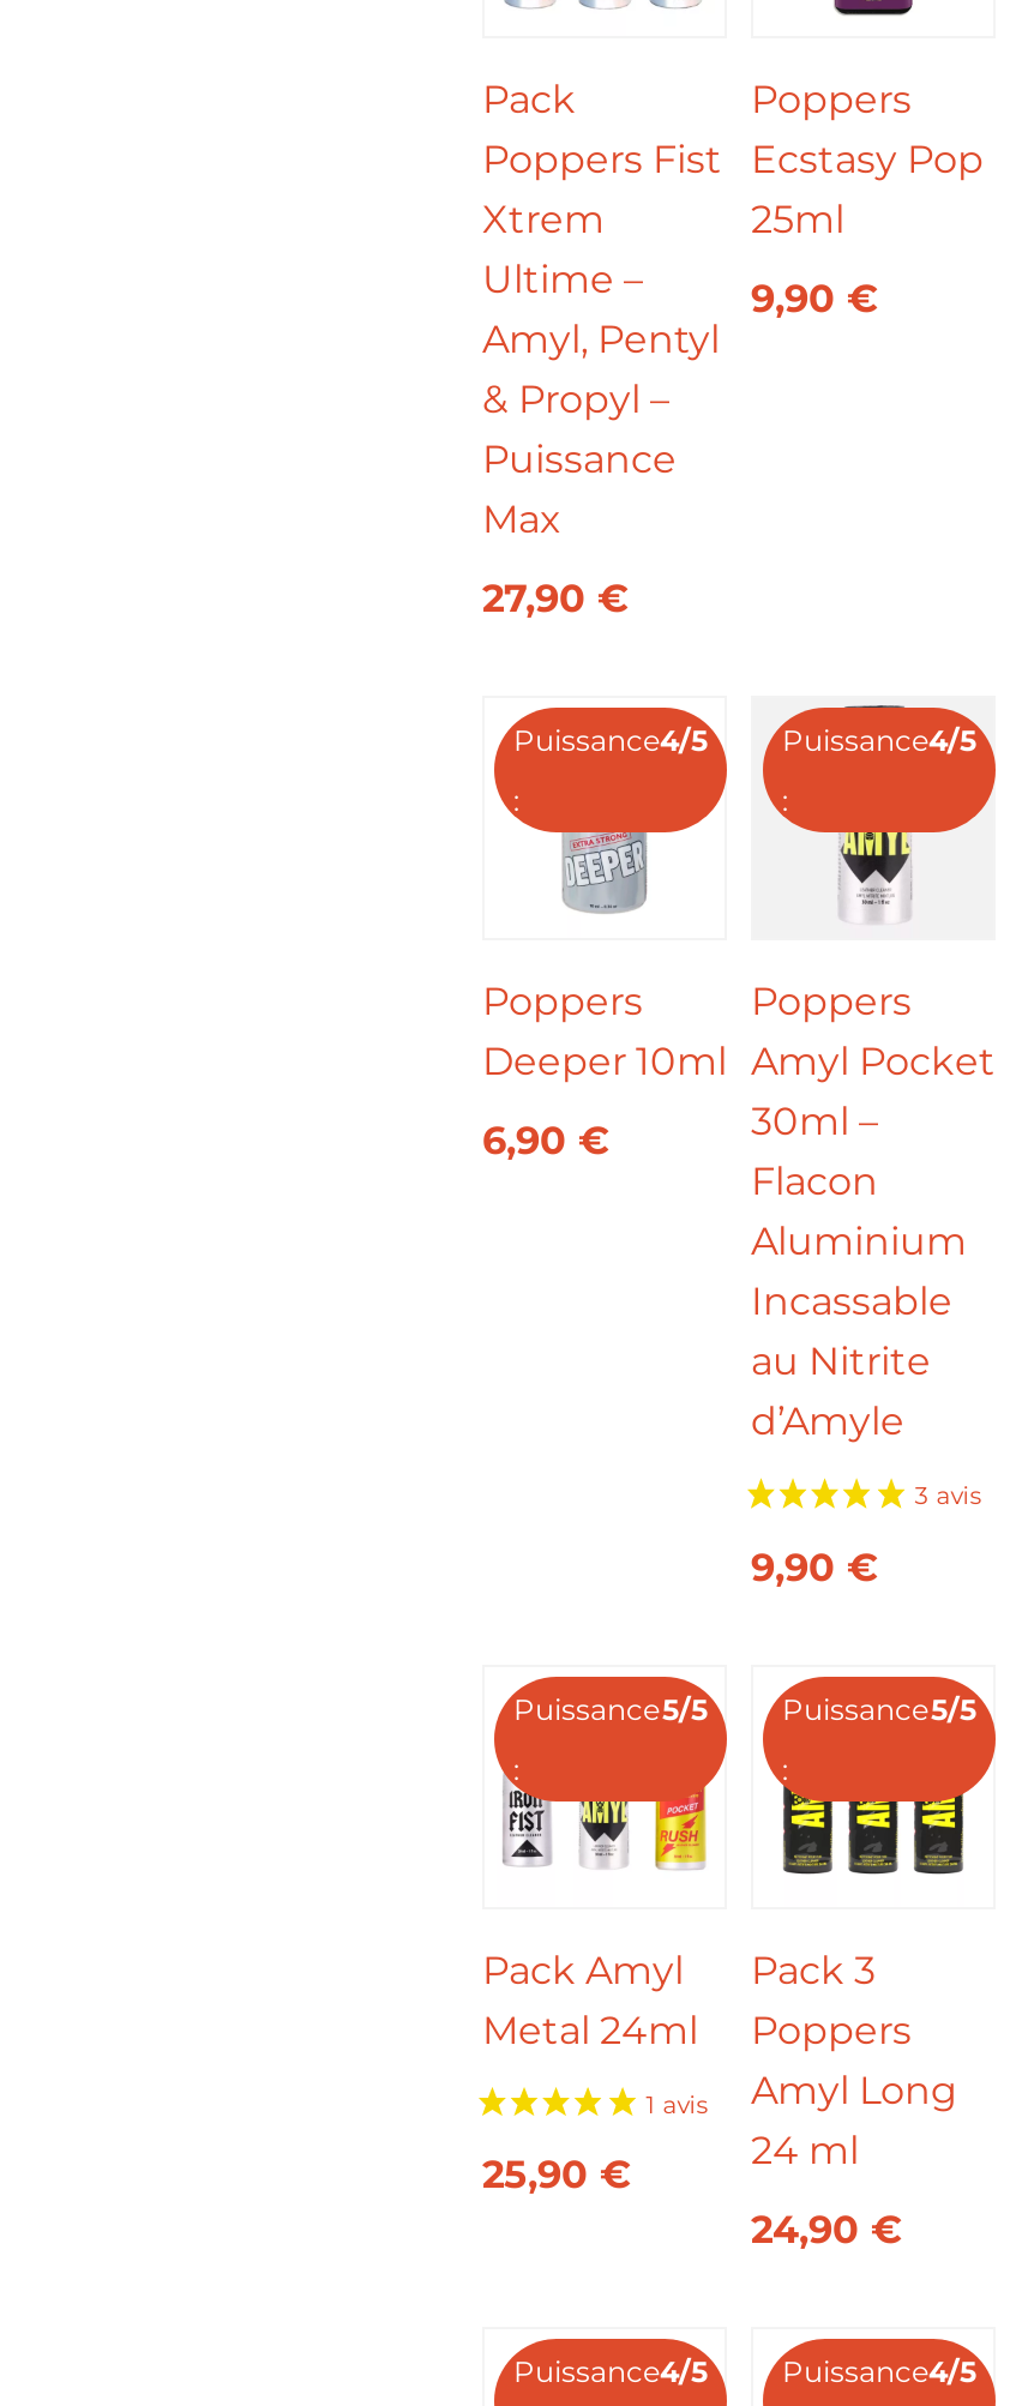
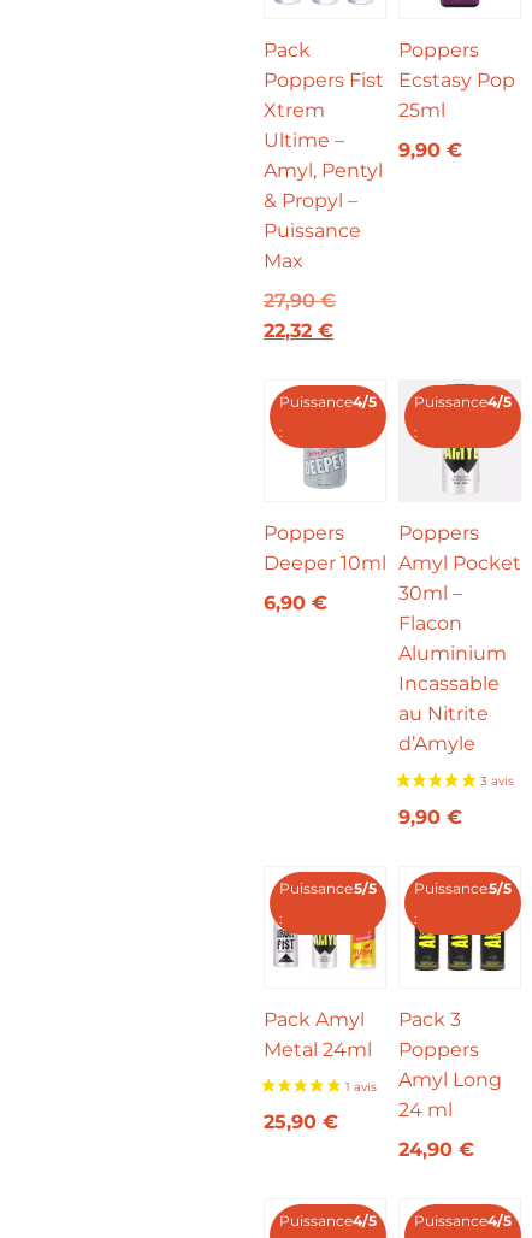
+ 22,32 €
